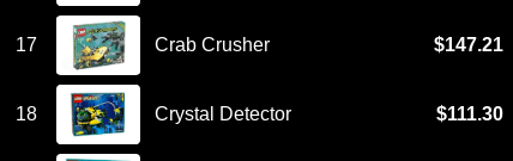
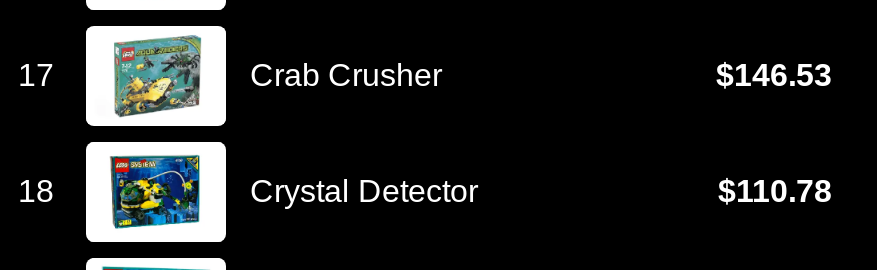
- $147.21
+ $146.53

- $111.30
+ $110.78
